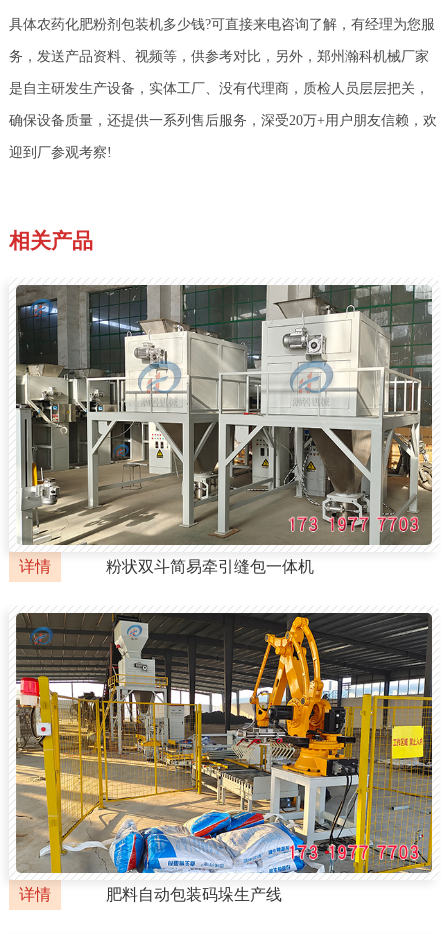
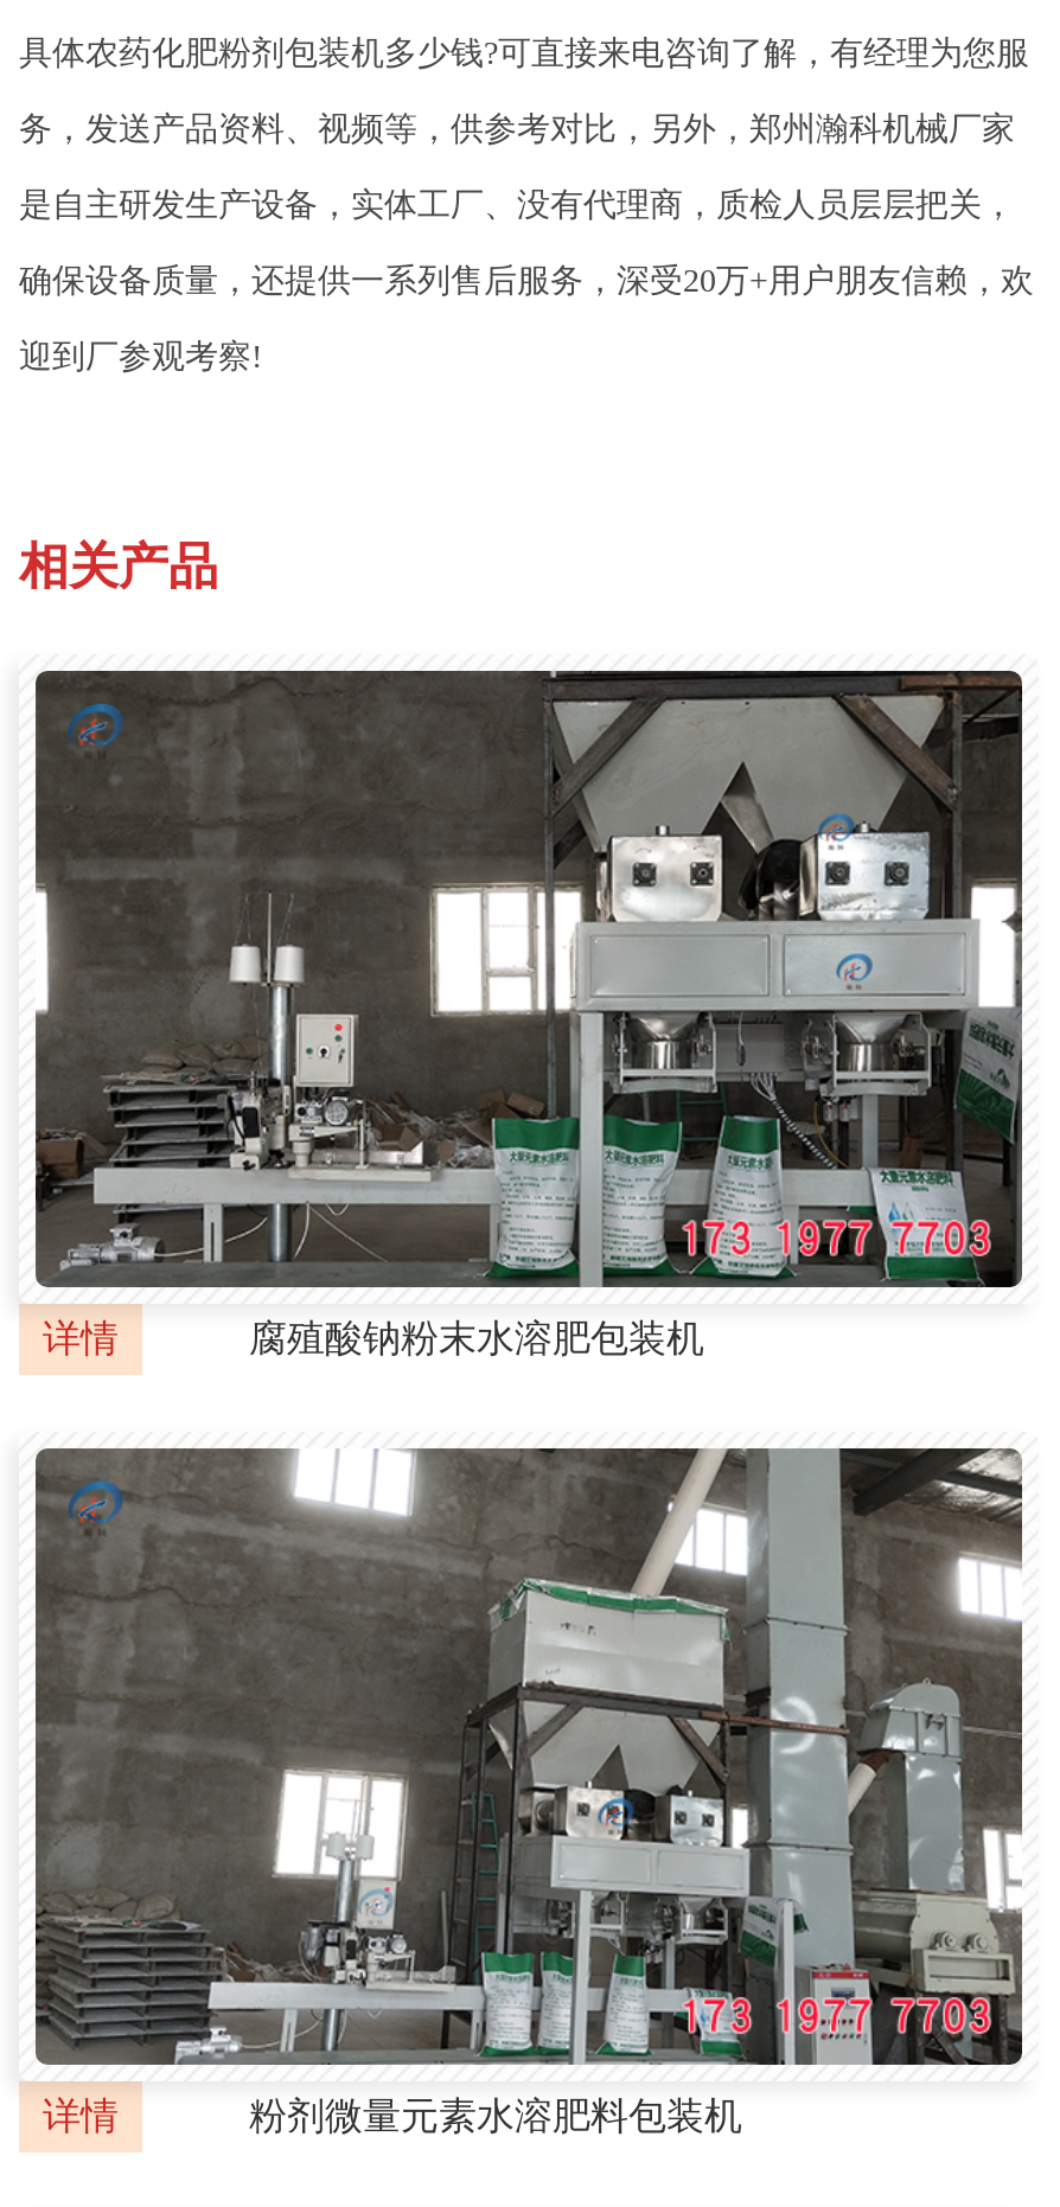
- [image]
- 粉状双斗简易牵引缝包一体机
+ [image]
+ 腐殖酸钠粉末水溶肥包装机

- [image]
- 肥料自动包装码垛生产线
+ [image]
+ 粉剂微量元素水溶肥料包装机
